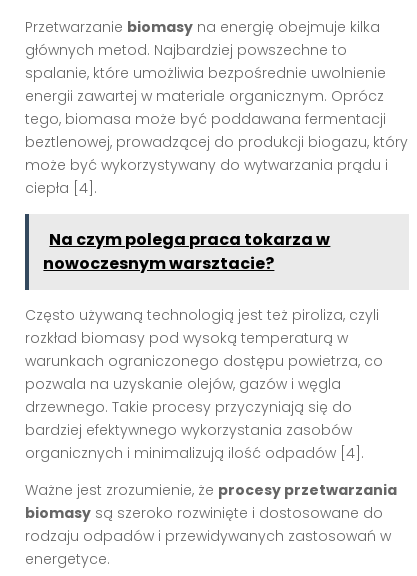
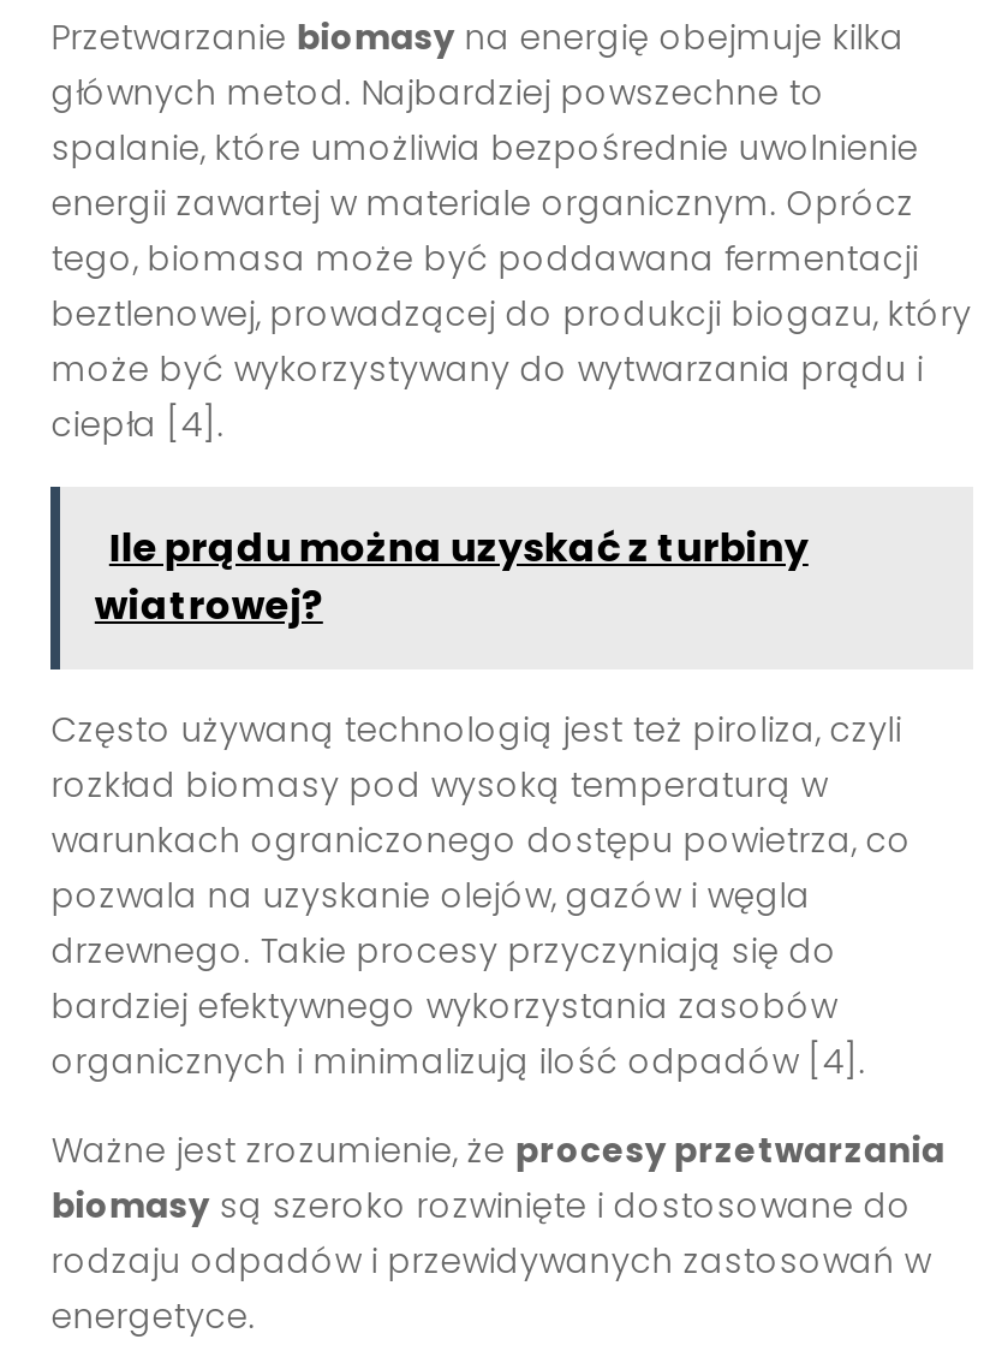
- Na czym polega praca tokarza w
- nowoczesnym warsztacie?
+ Ile prądu można uzyskać z turbiny
+ wiatrowej?
